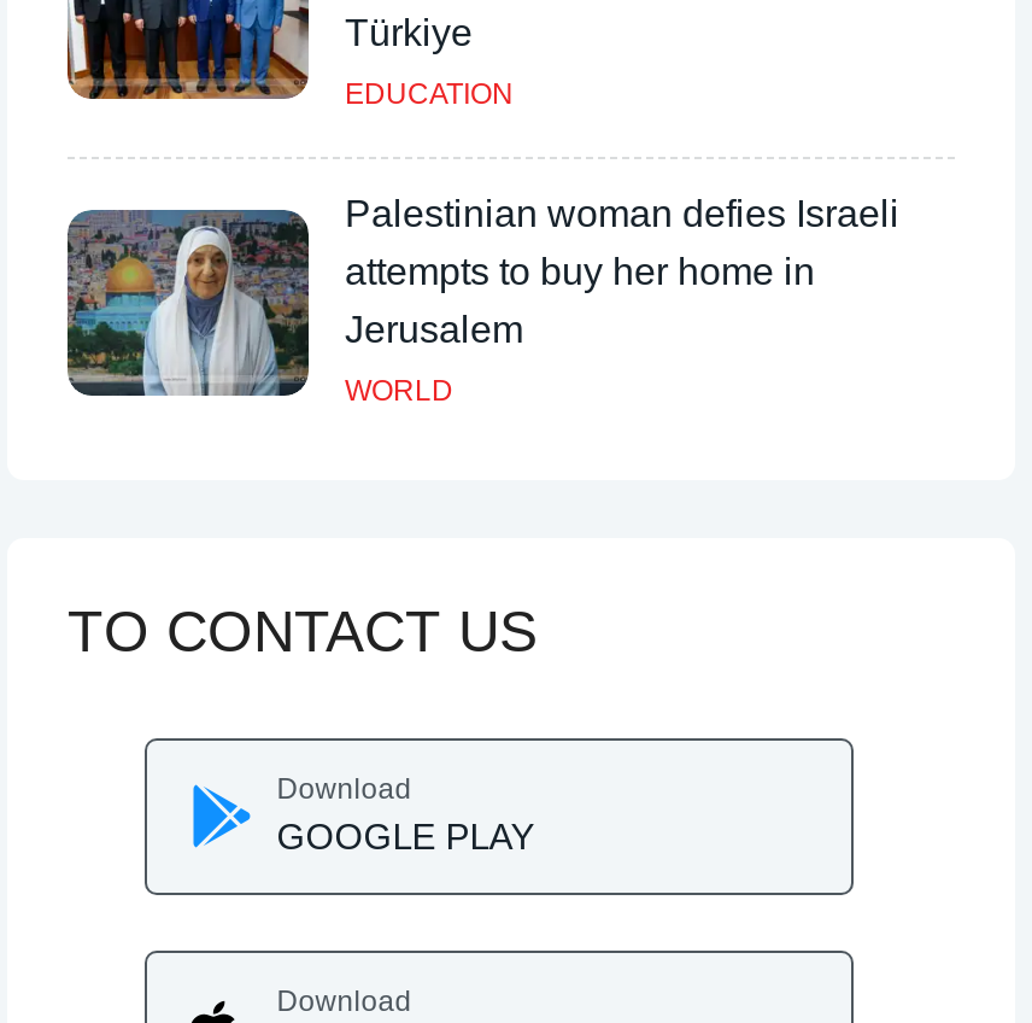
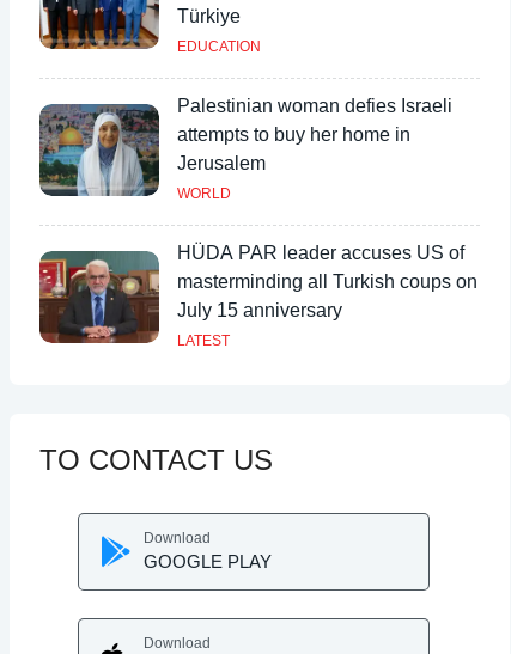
+ [image]
+ HÜDA PAR leader accuses US of
+ masterminding all Turkish coups on
+ July 15 anniversary
+ LATEST
